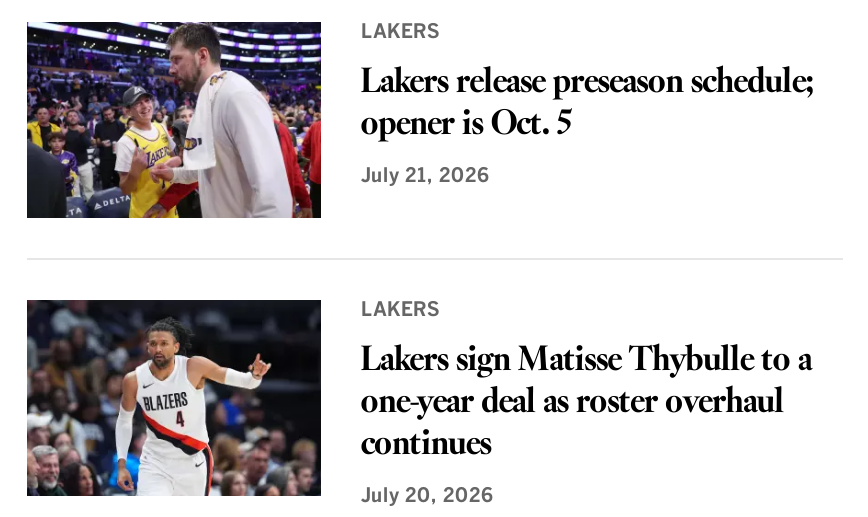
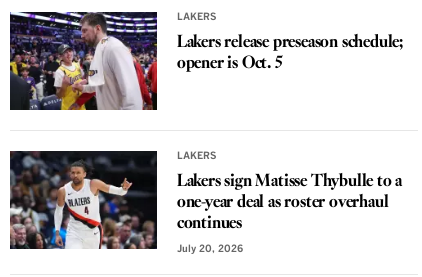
- July 21, 2026
